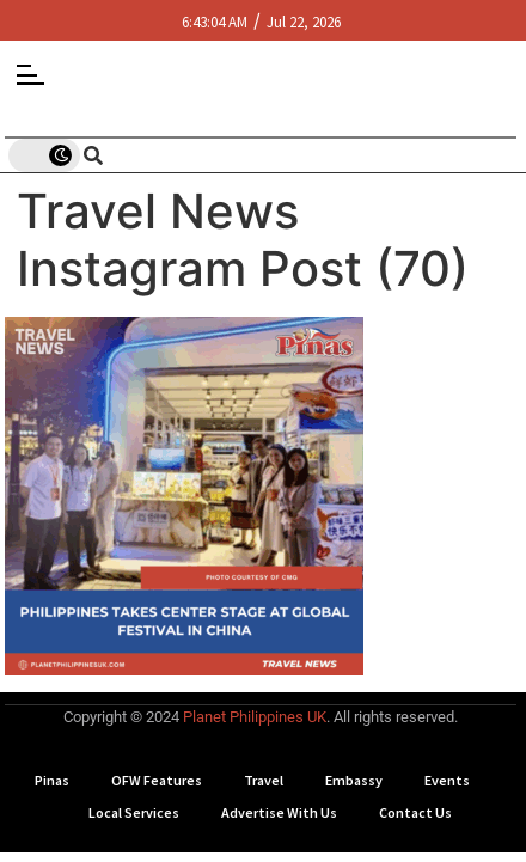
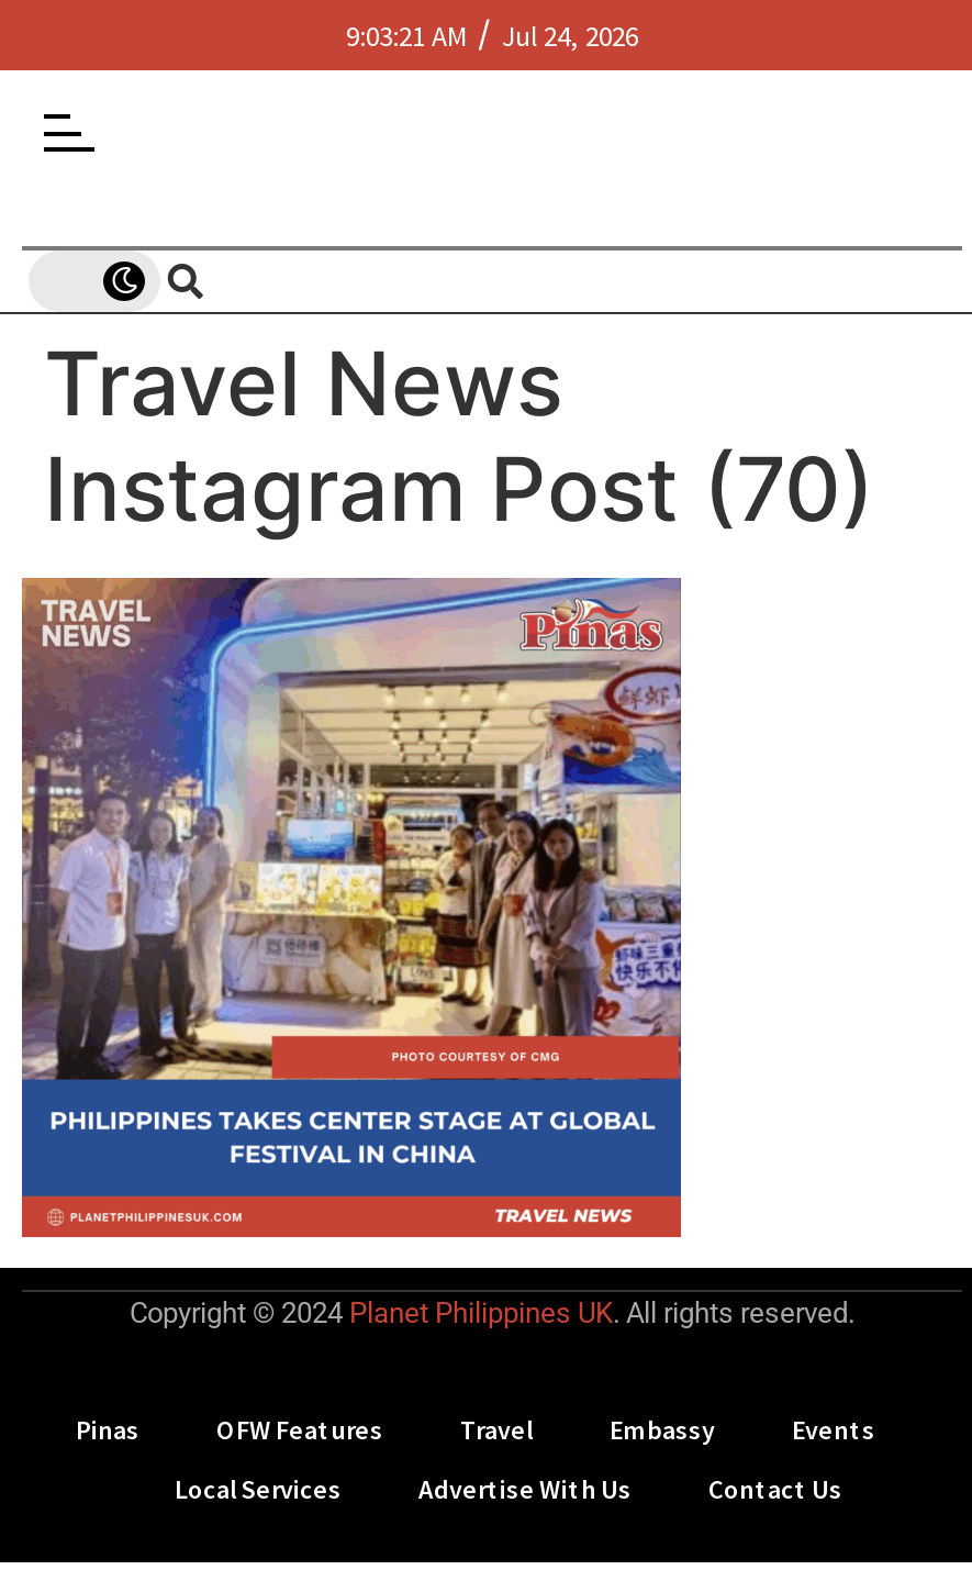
- 6:43:04 AM / Jul 22, 2026
+ 9:03:21 AM / Jul 24, 2026
